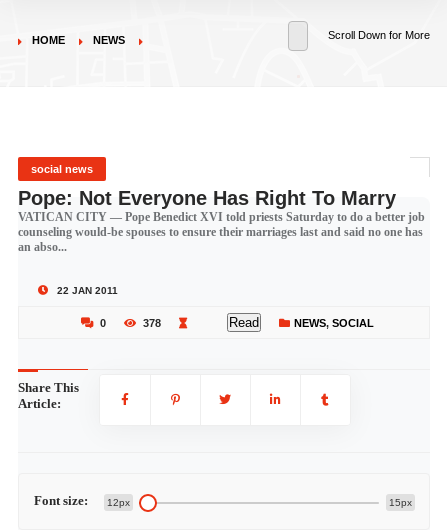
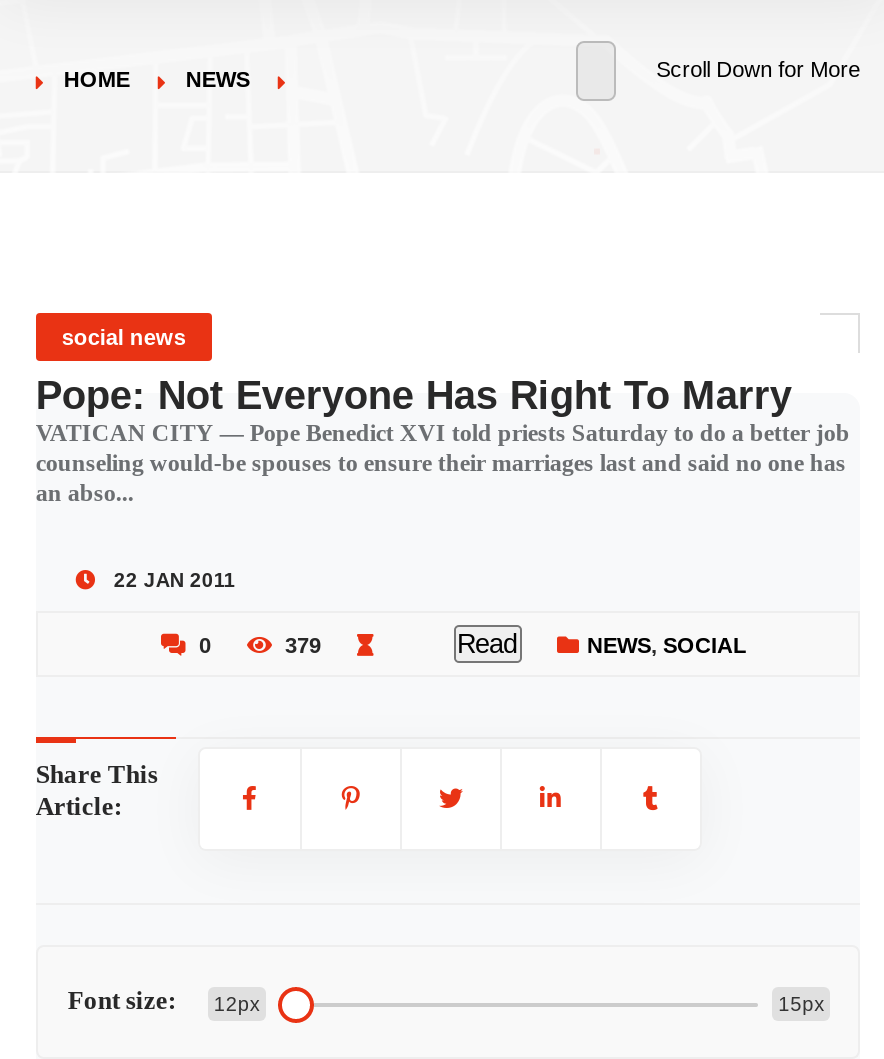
- 378
+ 379
